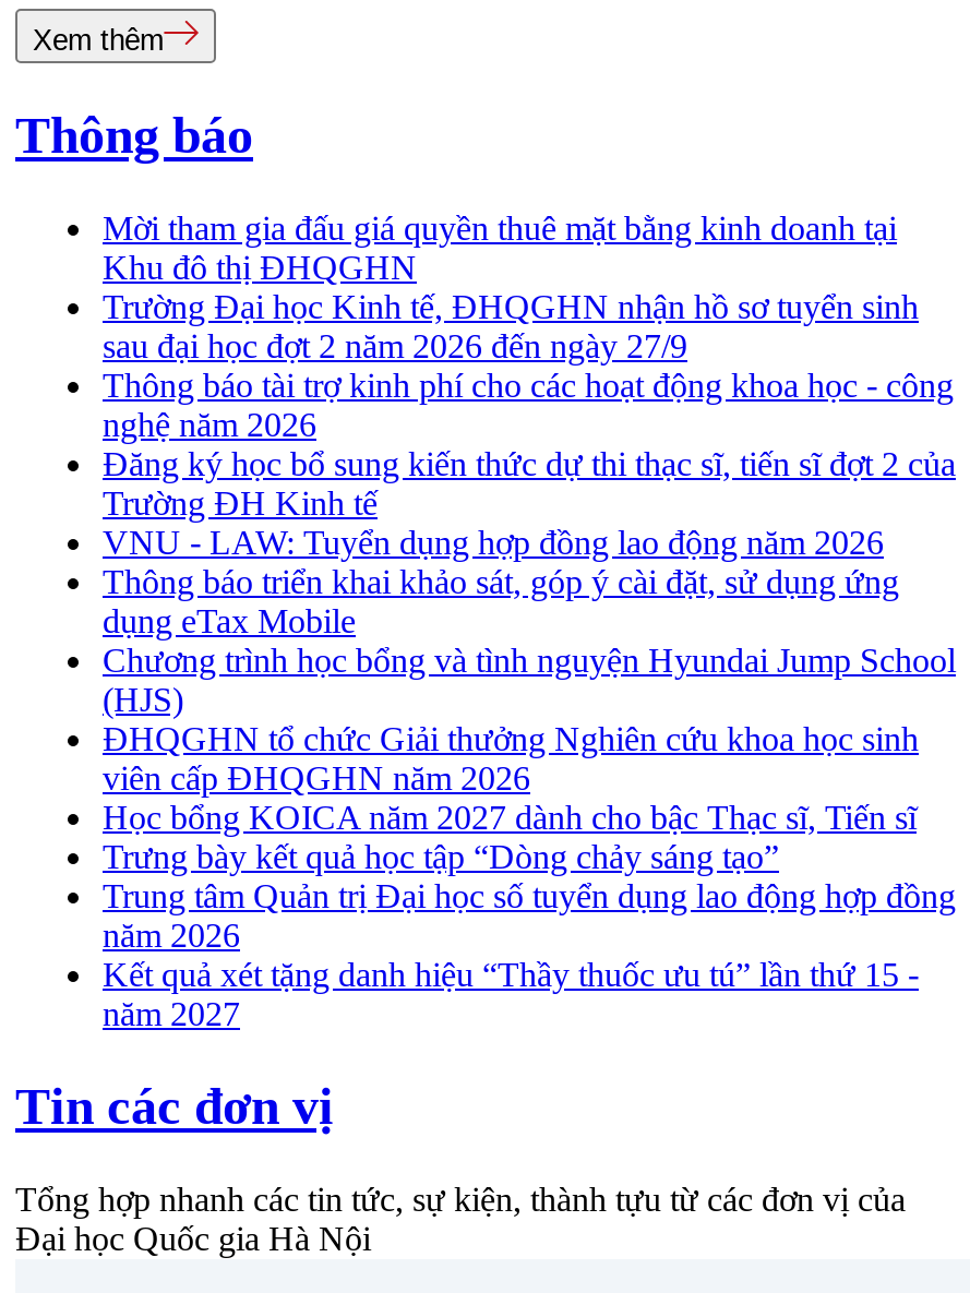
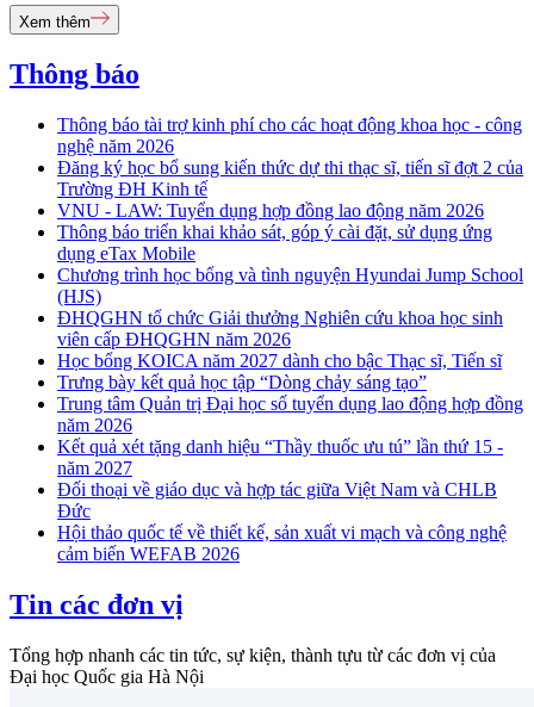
- Mời tham gia đấu giá quyền thuê mặt bằng kinh doanh tại
- Khu đô thị ĐHQGHN
- Trường Đại học Kinh tế, ĐHQGHN nhận hồ sơ tuyển sinh
- sau đại học đợt 2 năm 2026 đến ngày 27/9

moved up: Thông báo tài trợ kinh phí cho các hoạt động khoa học - công | nghệ năm 2026 | Đăng ký học bổ sung kiến thức dự thi thạc sĩ, tiến sĩ đợt 2 của | ... | Kết quả xét tặng danh hiệu “Thầy thuốc ưu tú” lần thứ 15 - | năm 2027

+ Đối thoại về giáo dục và hợp tác giữa Việt Nam và CHLB
+ Đức
+ Hội thảo quốc tế về thiết kế, sản xuất vi mạch và công nghệ
+ cảm biến WEFAB 2026
